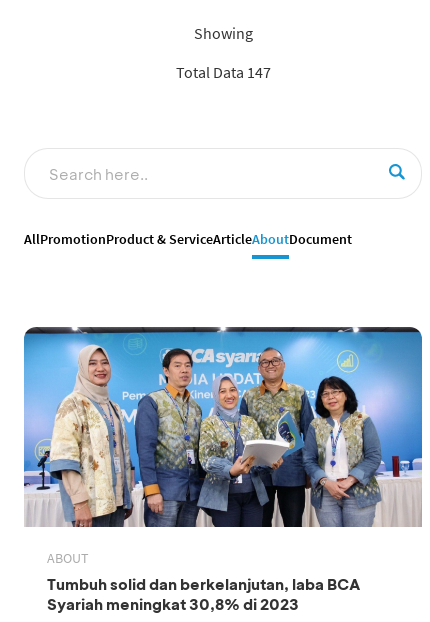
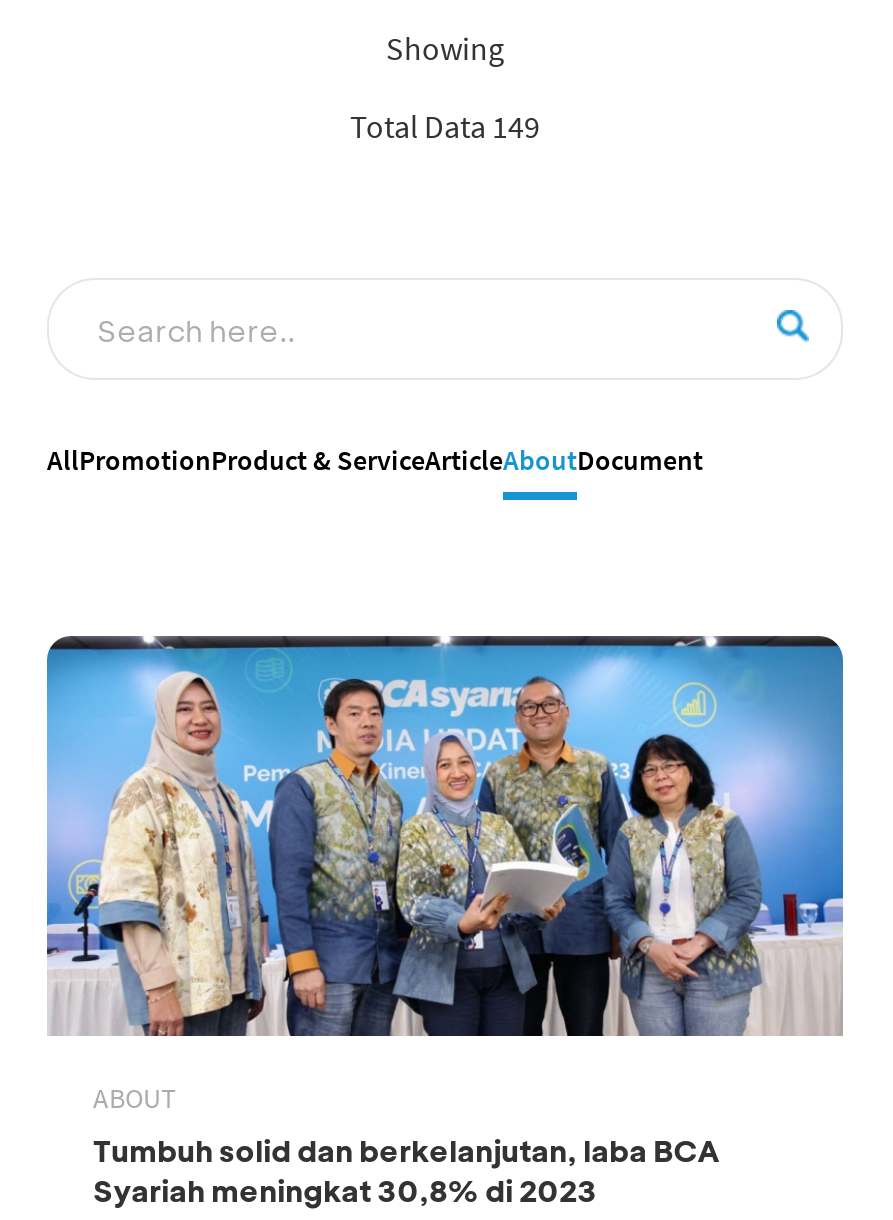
- Total Data 147
+ Total Data 149
